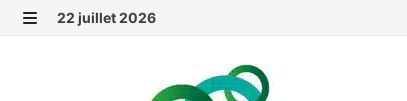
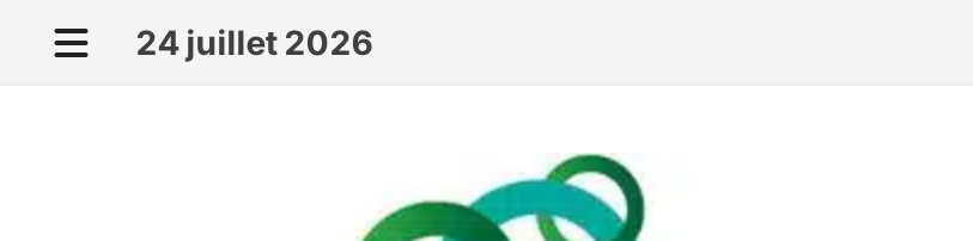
- 22 juillet 2026
+ 24 juillet 2026
